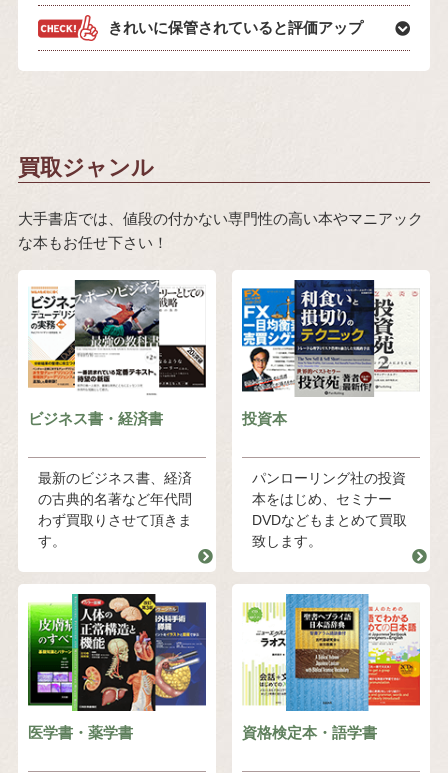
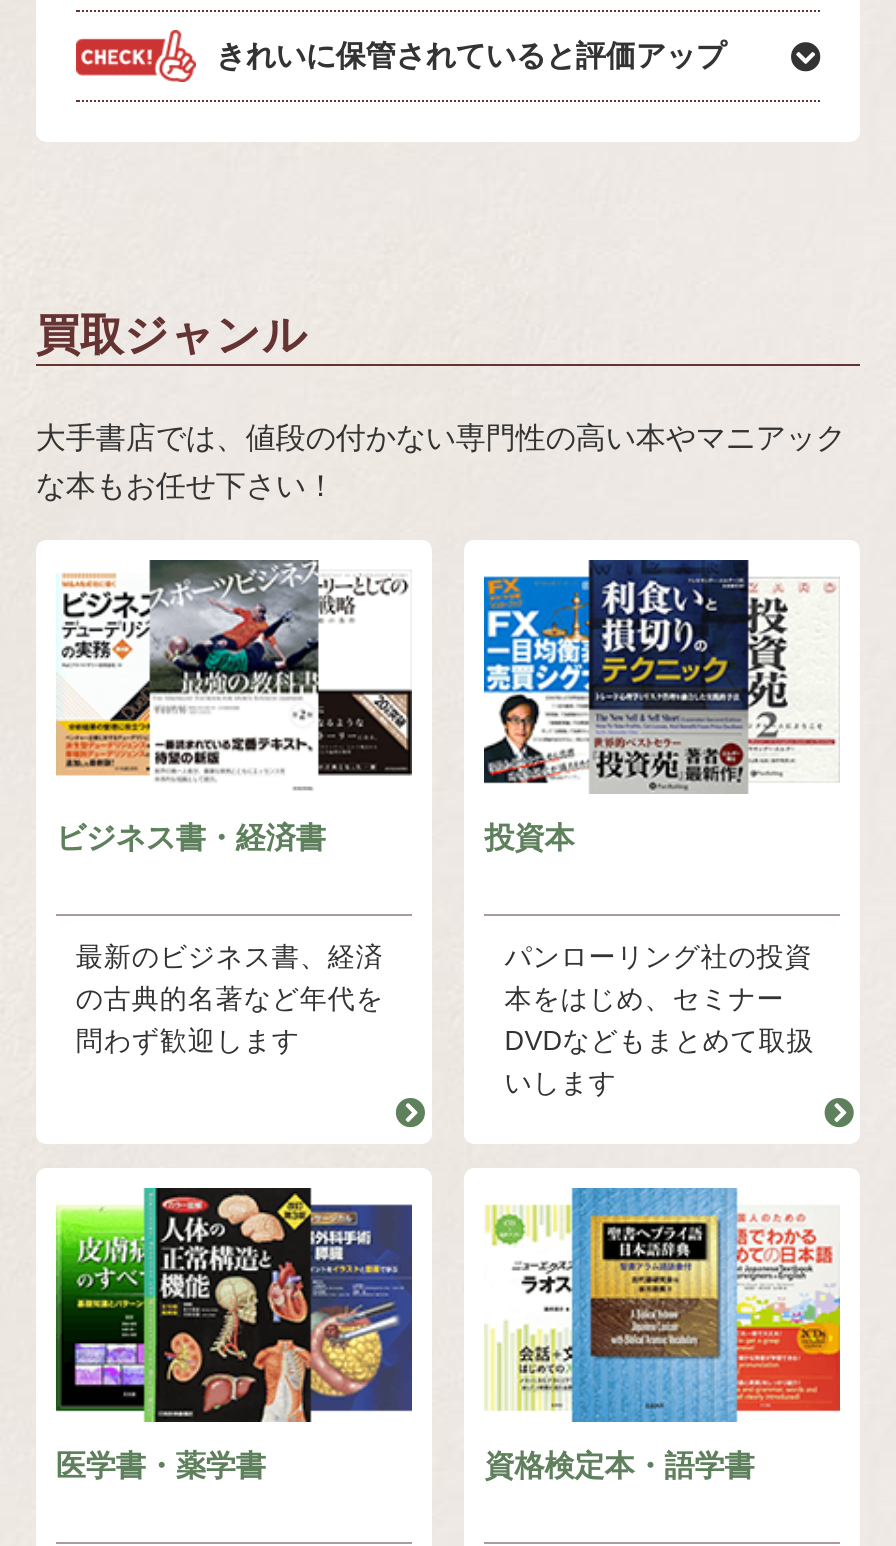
- の古典的名著など年代問
- わず買取りさせて頂きま
- す。
+ の古典的名著など年代を
+ 問わず歓迎します

- DVDなどもまとめて買取
- 致します。
+ DVDなどもまとめて取扱
+ いします
